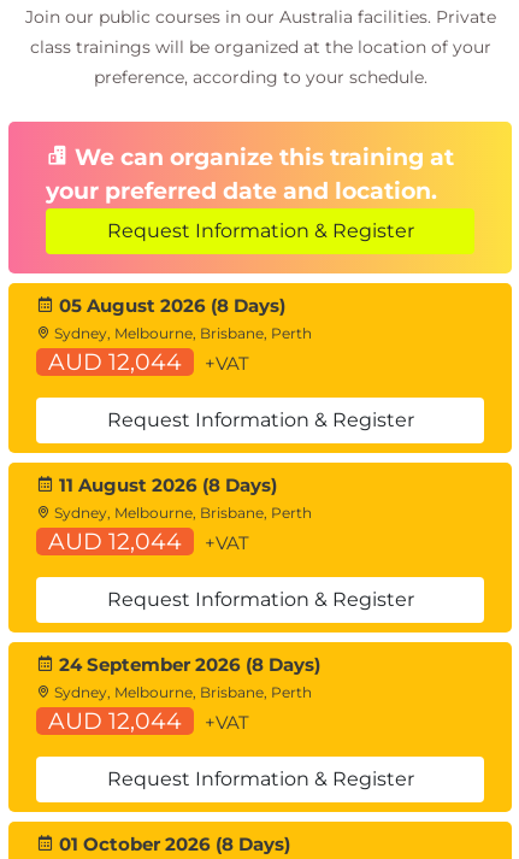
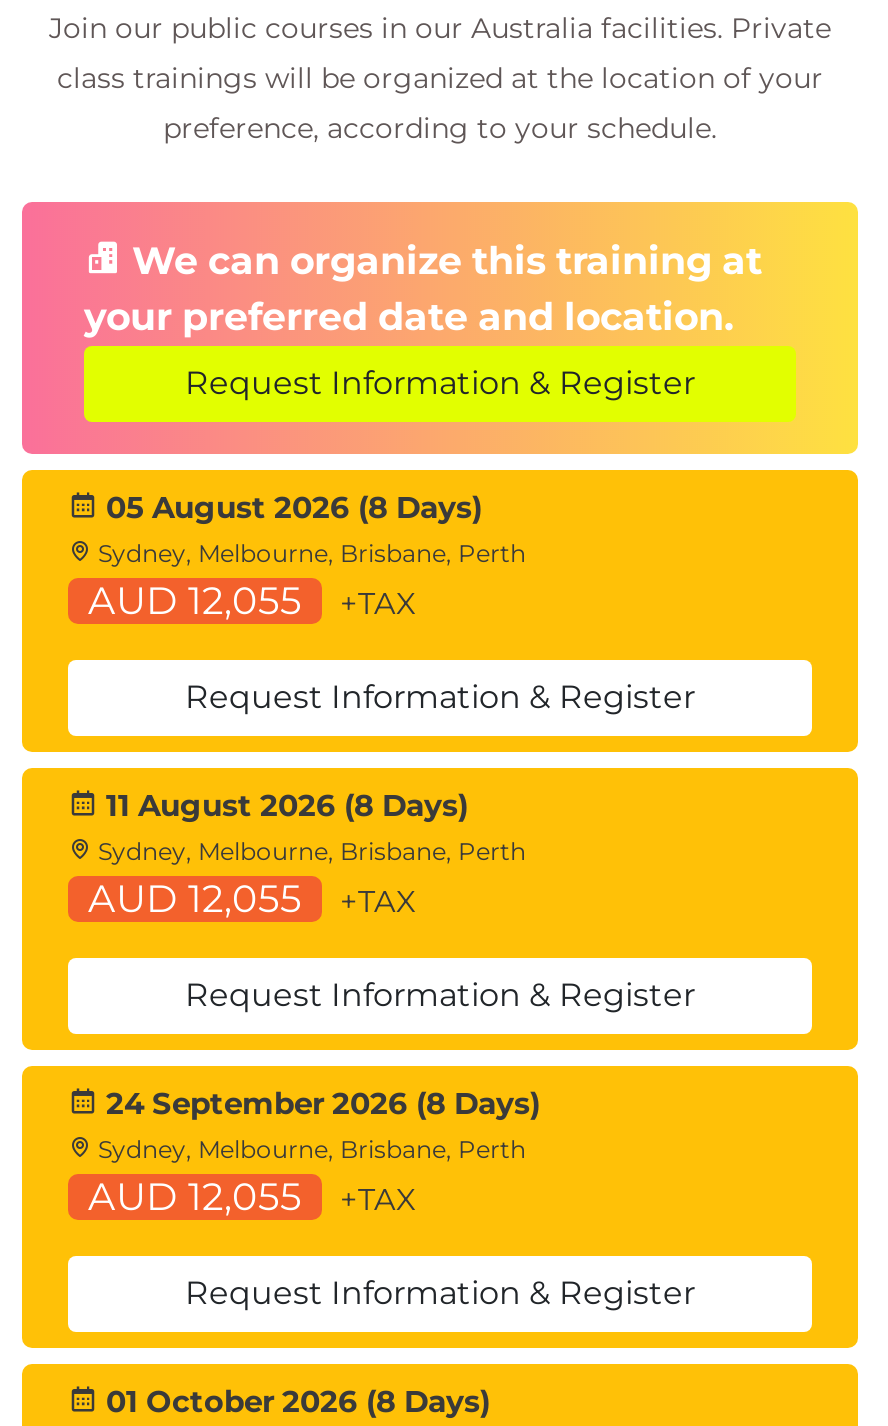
- AUD 12,044
- +VAT
+ AUD 12,055
+ +TAX

- AUD 12,044
- +VAT
+ AUD 12,055
+ +TAX

- AUD 12,044
- +VAT
+ AUD 12,055
+ +TAX
